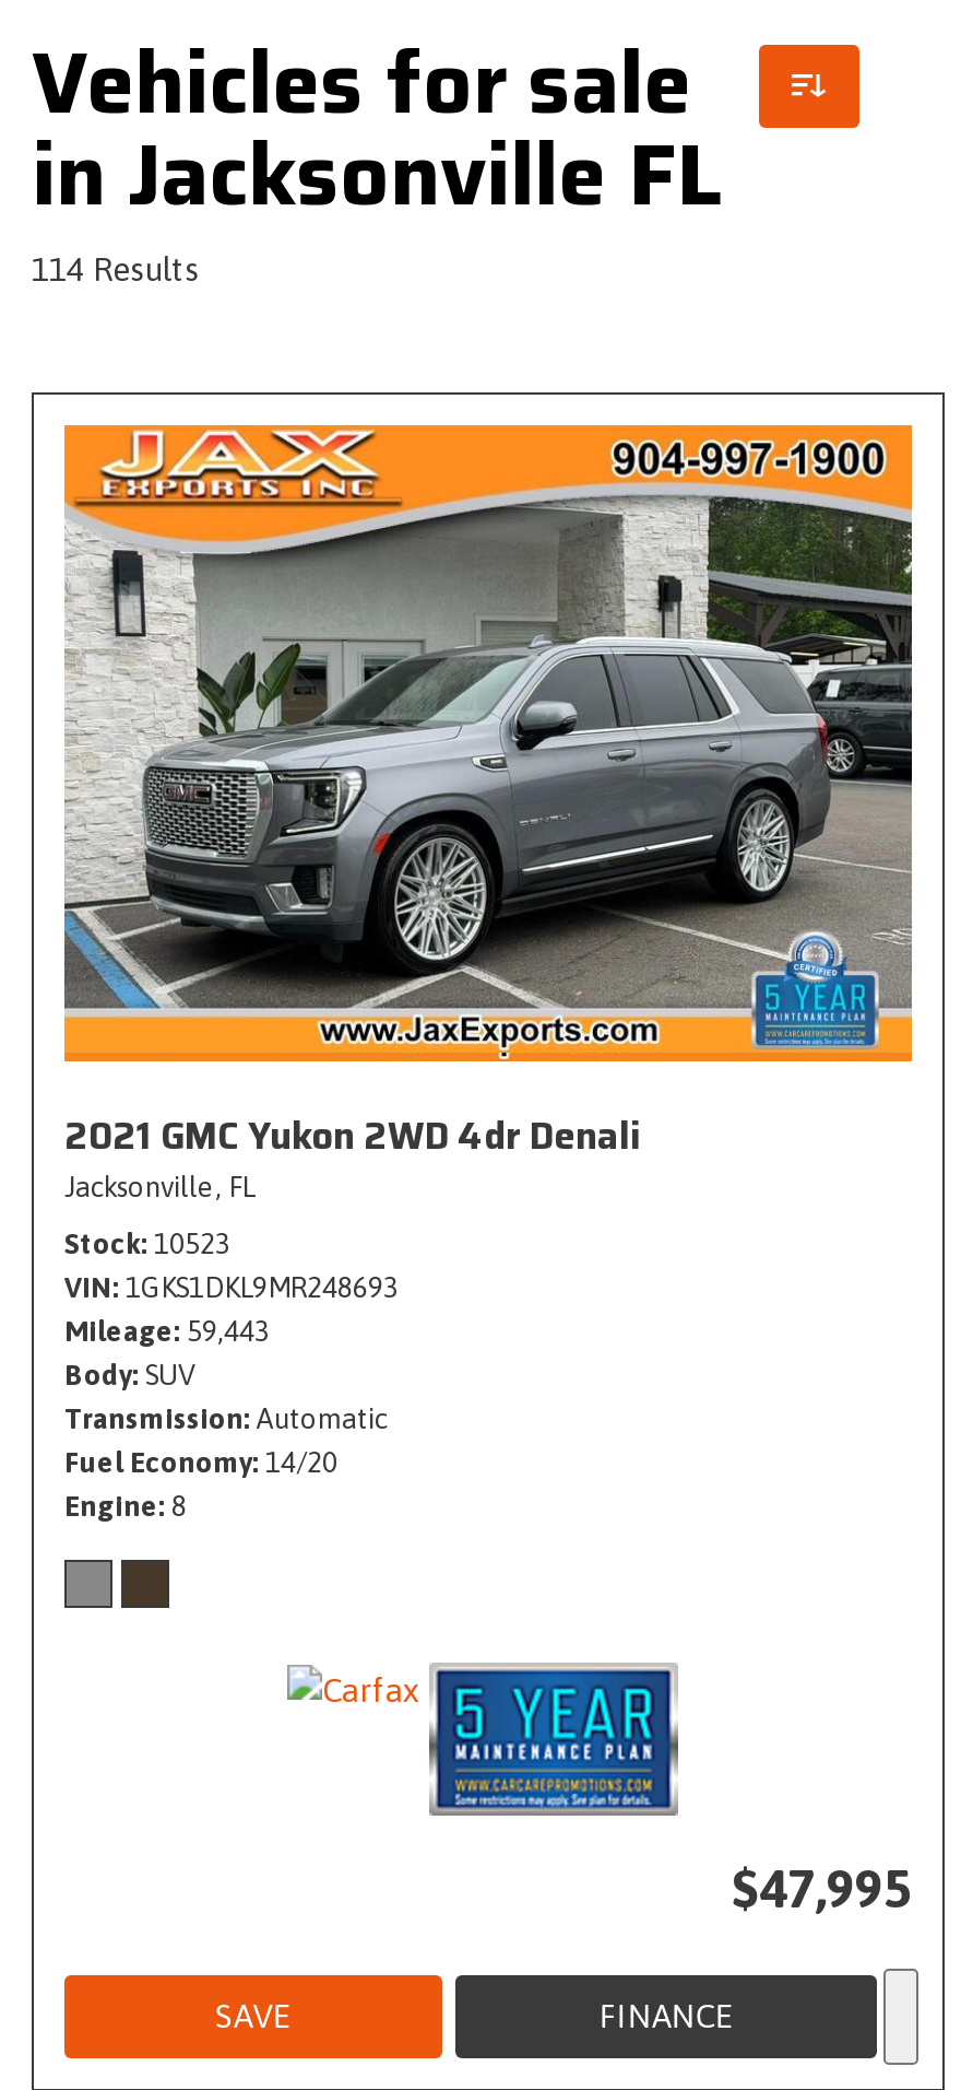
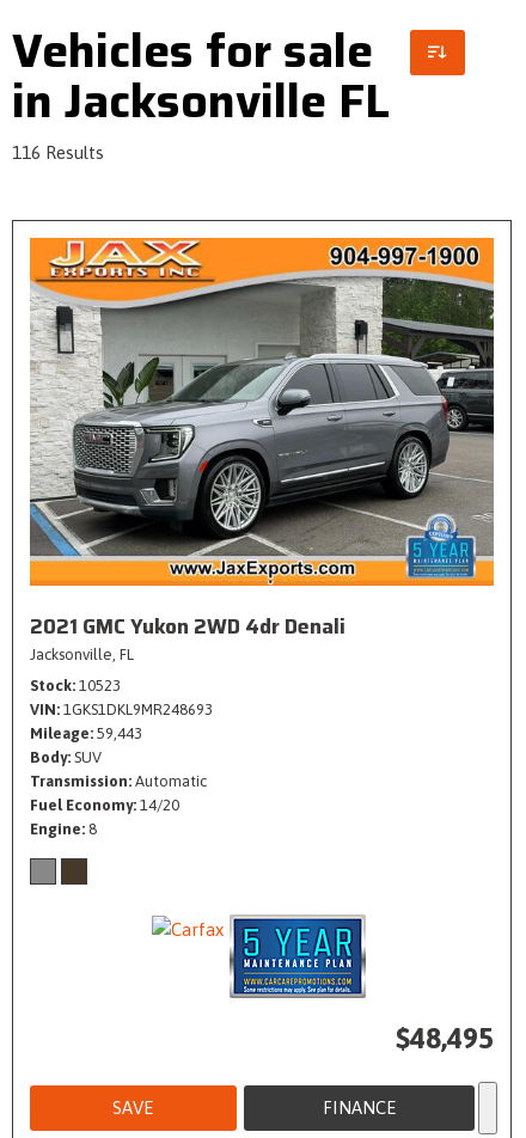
- 114 Results
+ 116 Results

- $47,995
+ $48,495
